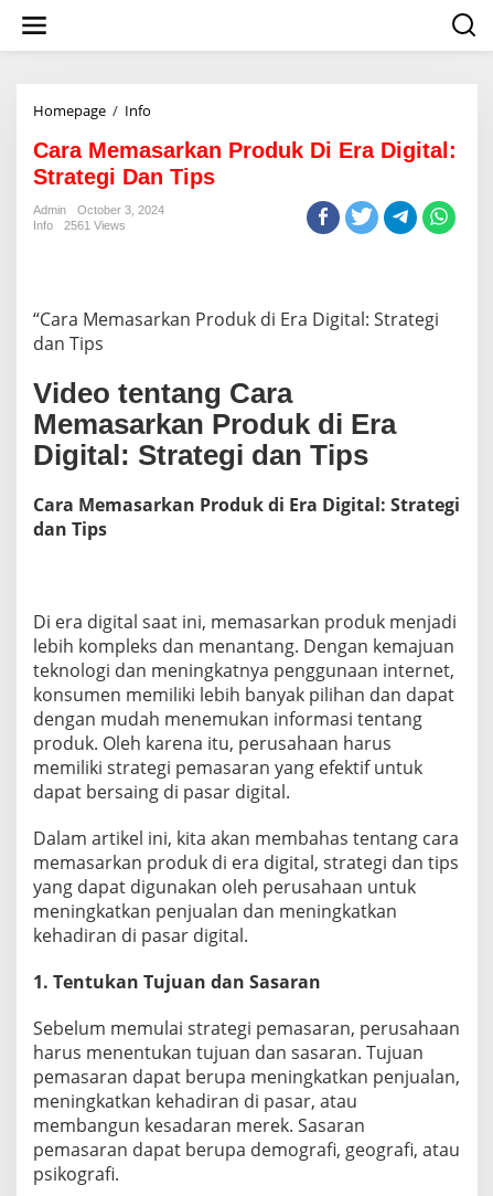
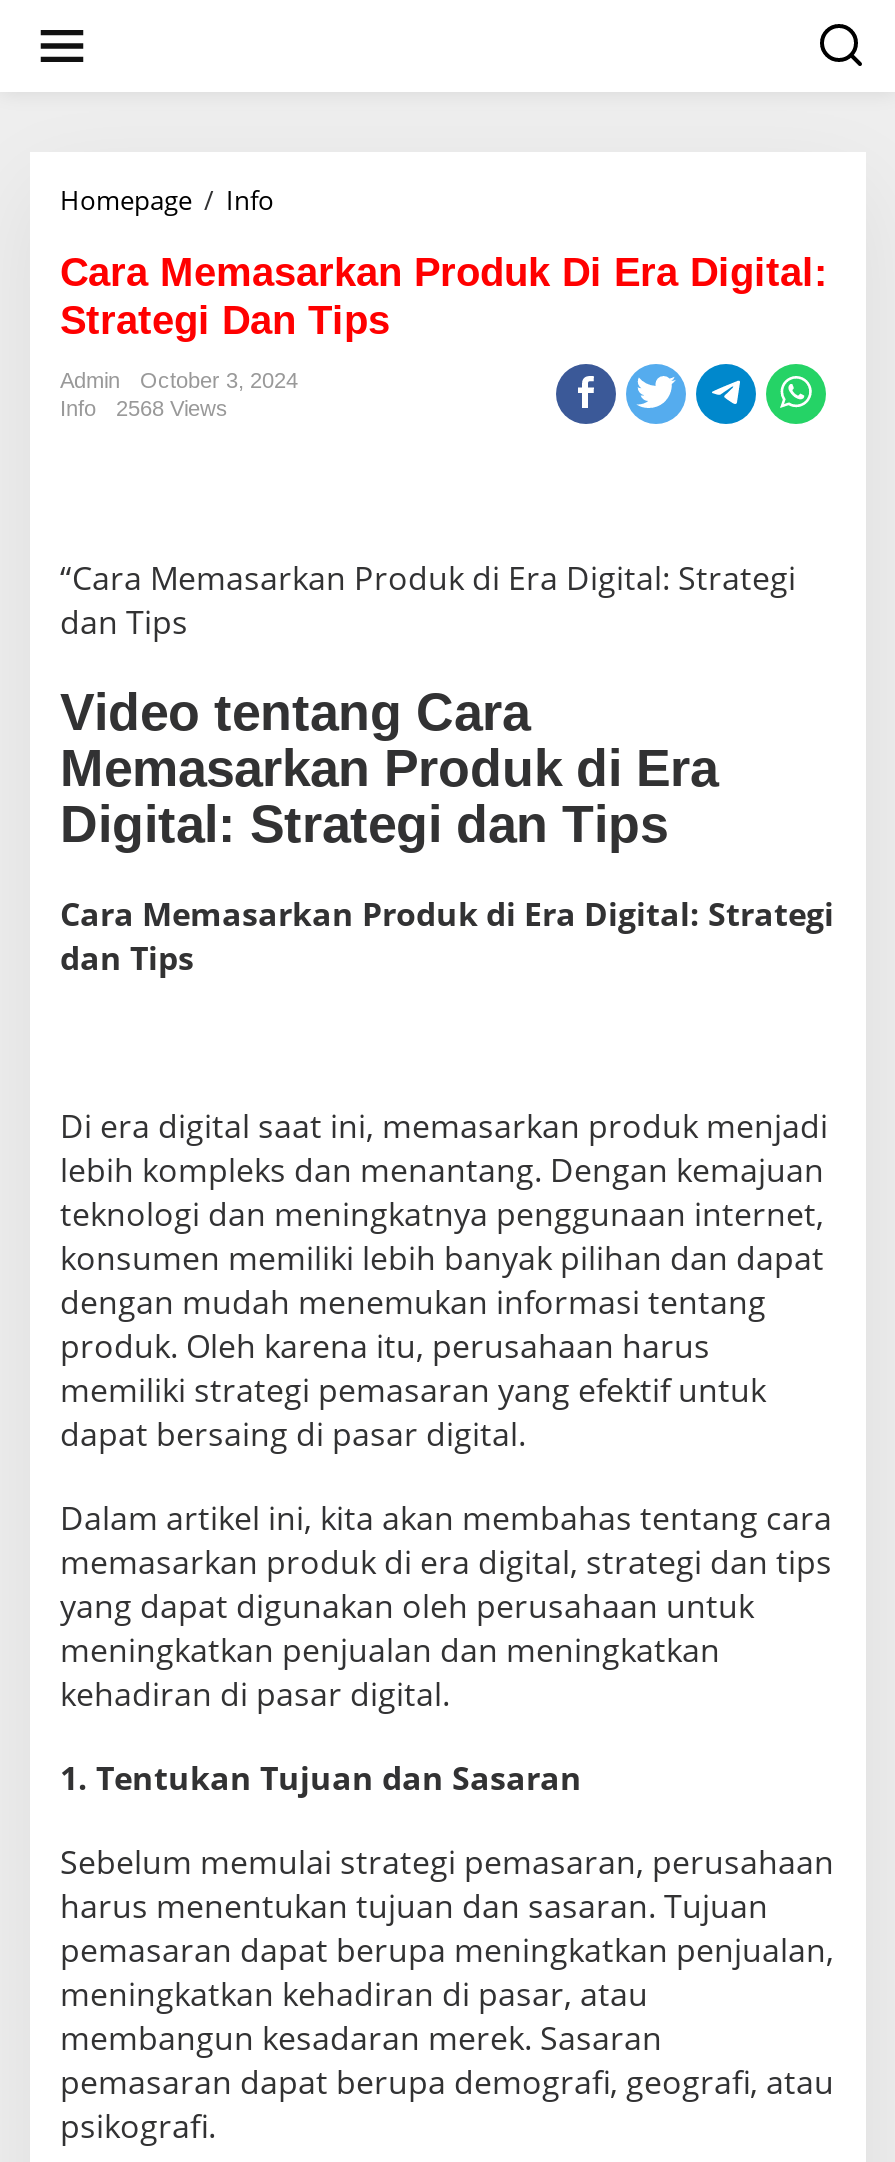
- 2561 Views
+ 2568 Views
